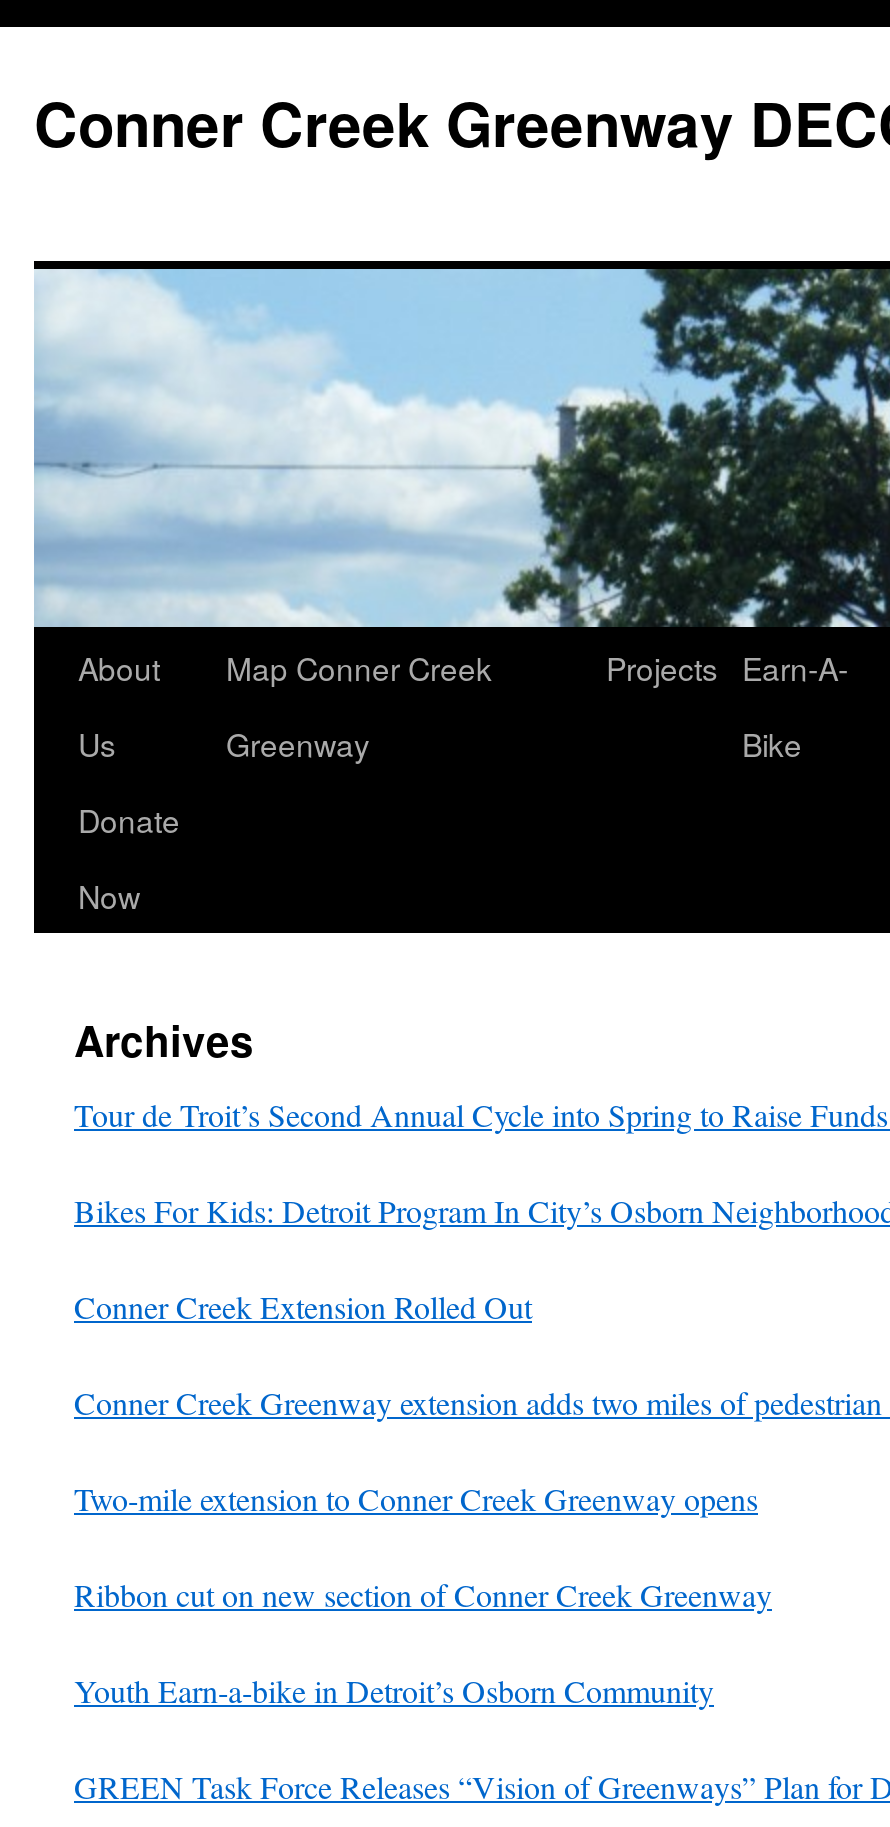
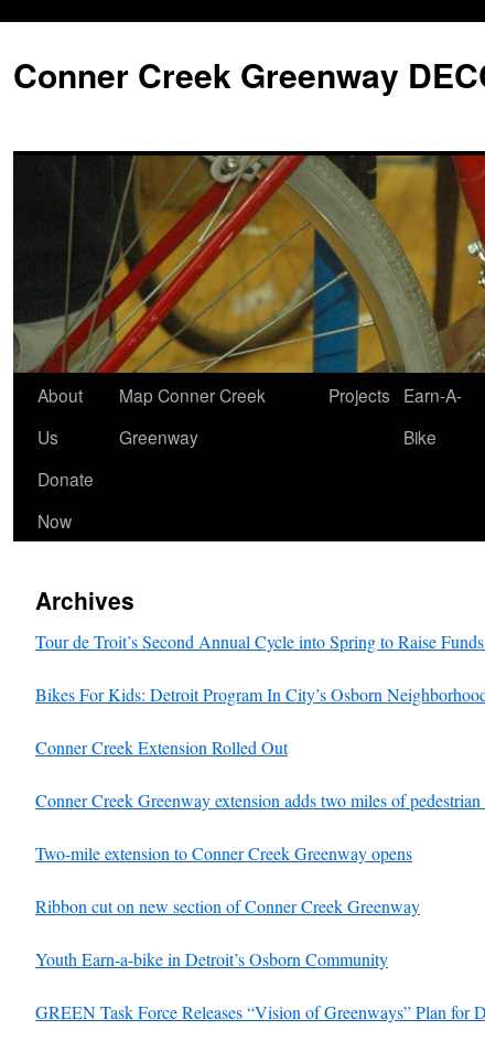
- [image]
+ [image]
